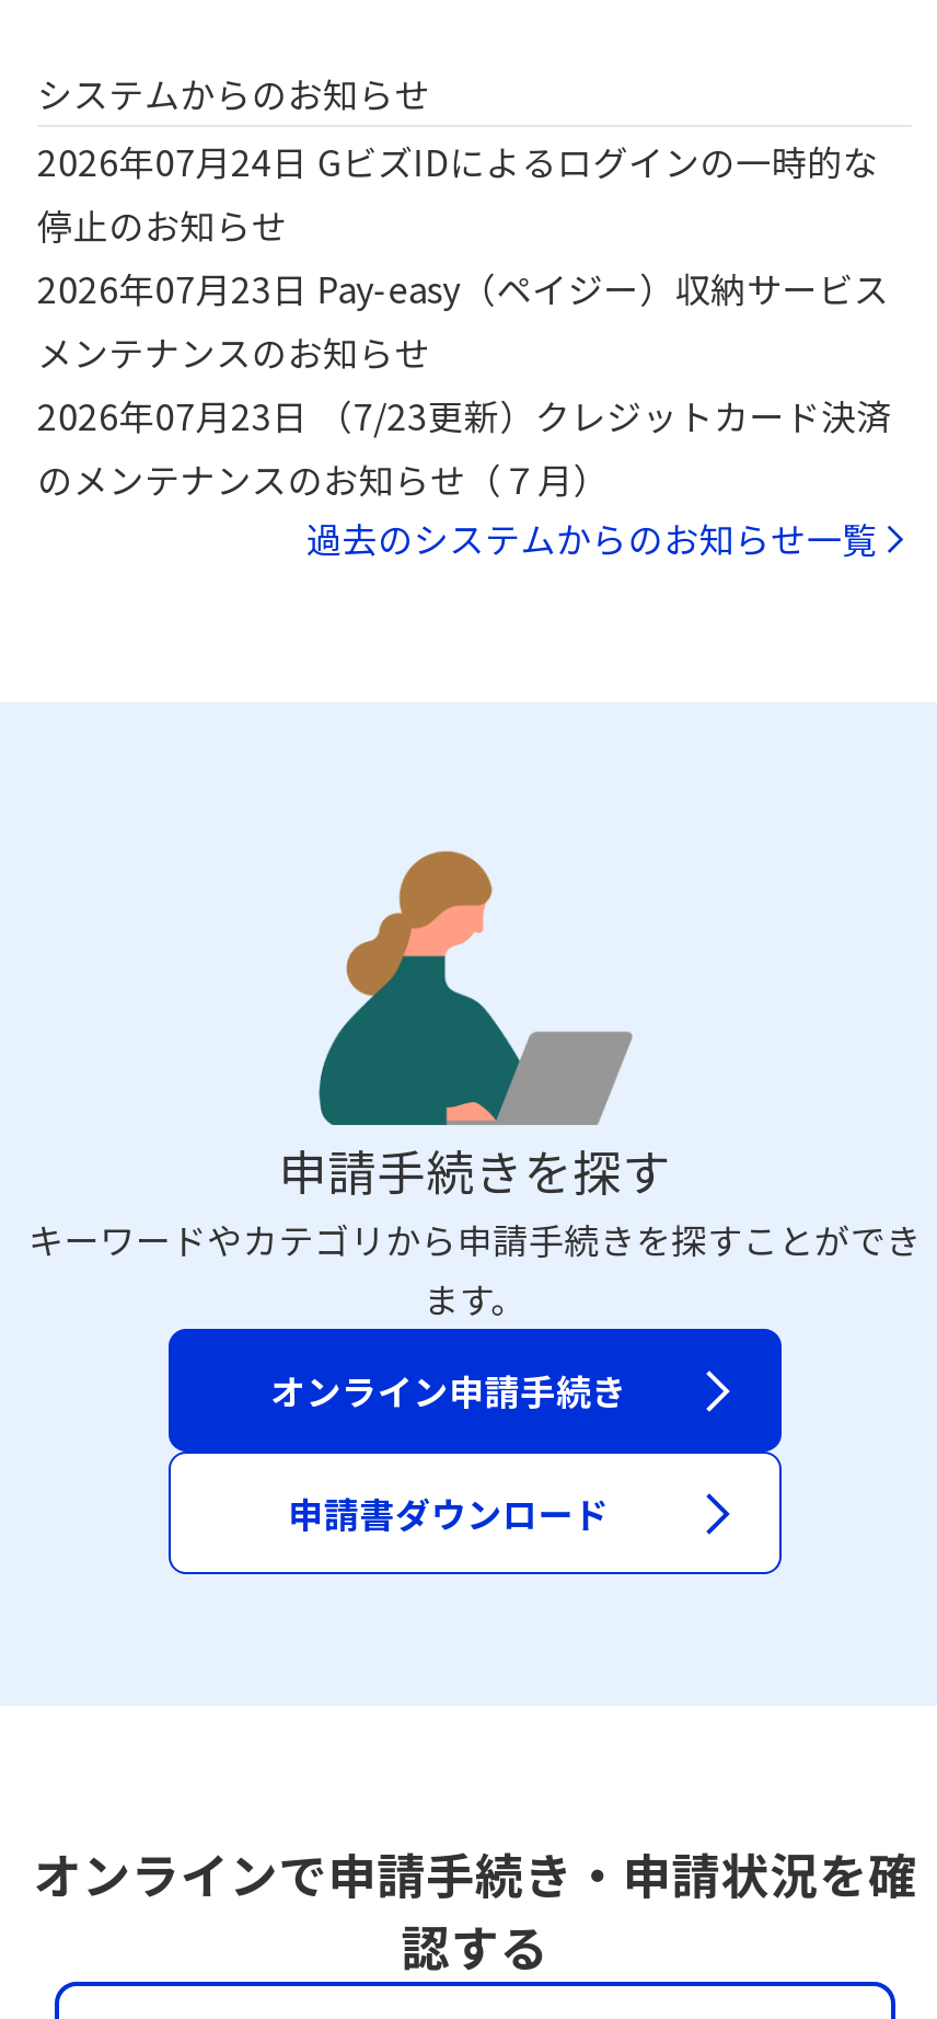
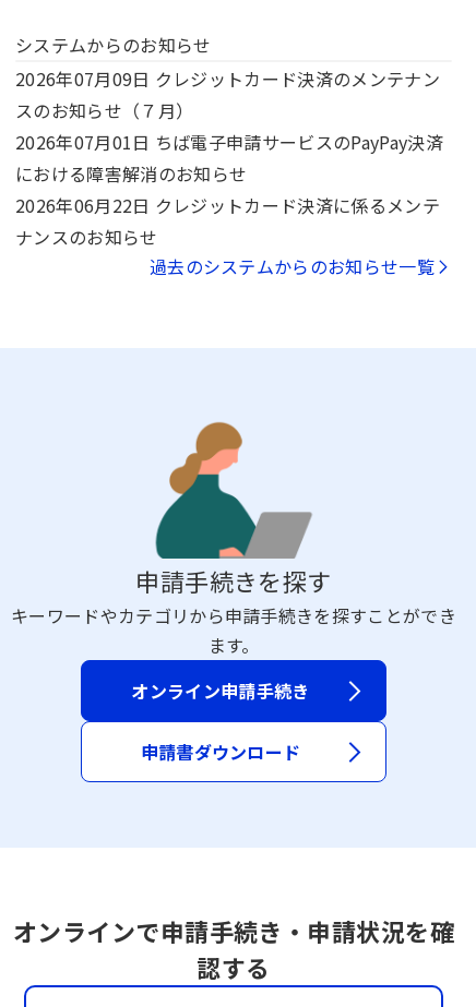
- 2026年07月24日GビズIDによるログインの一時的な
- 停止のお知らせ
- 2026年07月23日Pay-easy（ペイジー）収納サービス
- メンテナンスのお知らせ
- 2026年07月23日（7/23更新）クレジットカード決済
- のメンテナンスのお知らせ（７月）
+ 2026年07月09日クレジットカード決済のメンテナン
+ スのお知らせ（７月）
+ 2026年07月01日ちば電子申請サービスのPayPay決済
+ における障害解消のお知らせ
+ 2026年06月22日クレジットカード決済に係るメンテ
+ ナンスのお知らせ
